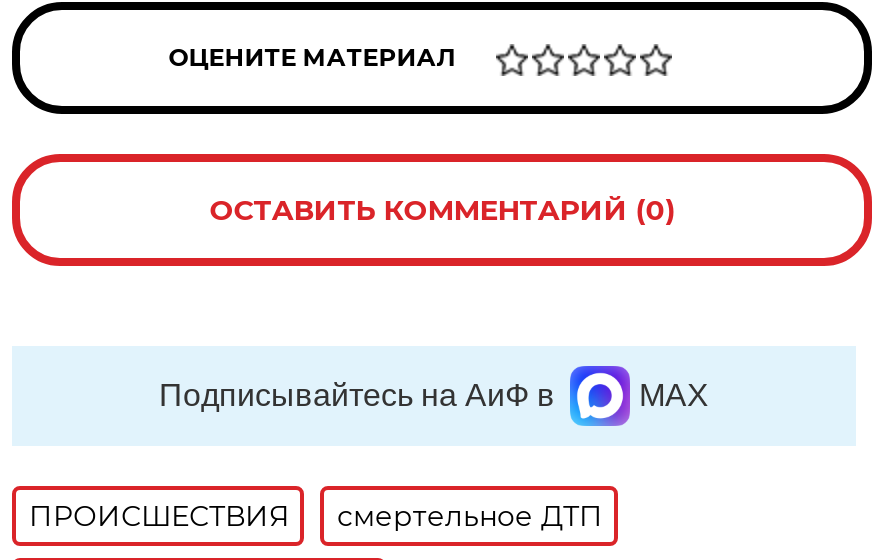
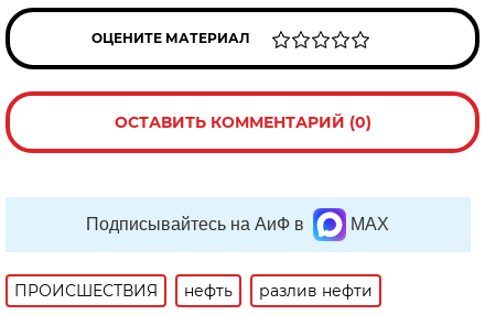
- смертельное ДТП
+ нефть
+ разлив нефти
